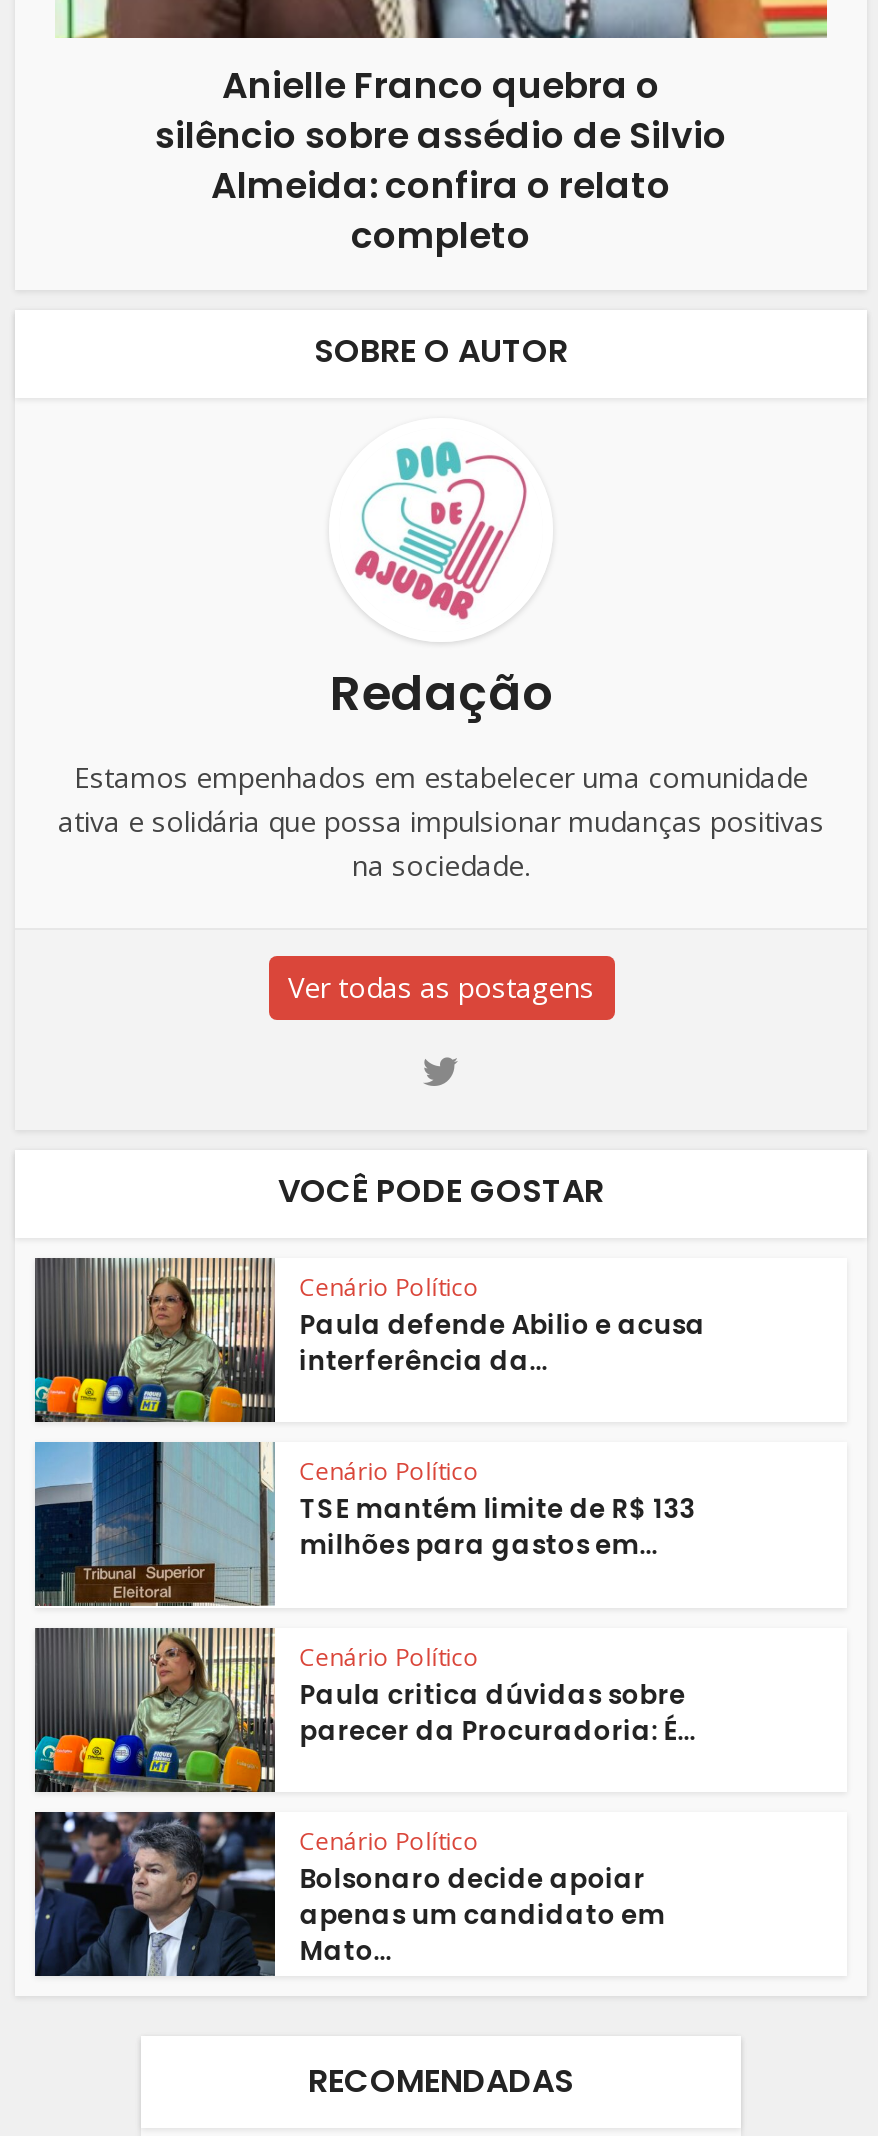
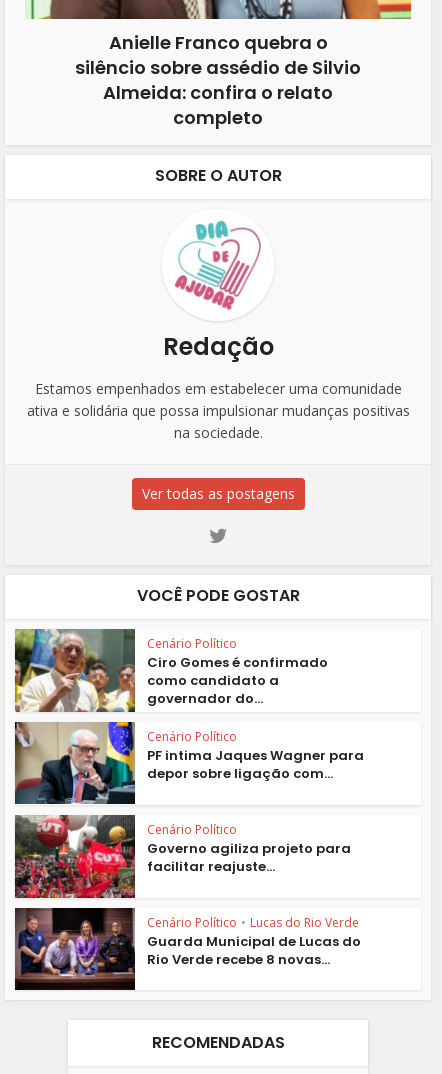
- [image]
- Paula defende Abilio e acusa
- interferência da...
+ [image]
+ Ciro Gomes é confirmado
+ como candidato a
+ governador do...

- [image]
- TSE mantém limite de R$ 133
- milhões para gastos em...
+ [image]
+ PF intima Jaques Wagner para
+ depor sobre ligação com...

- [image]
- Paula critica dúvidas sobre
- parecer da Procuradoria: É...
+ [image]
+ Governo agiliza projeto para
+ facilitar reajuste...

- [image]
- Cenário Político
- Bolsonaro decide apoiar
- apenas um candidato em
- Mato...
+ [image]
+ Cenário Político • Lucas do Rio Verde
+ Guarda Municipal de Lucas do
+ Rio Verde recebe 8 novas...
